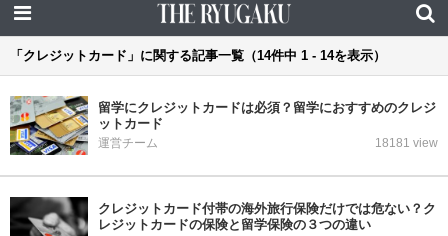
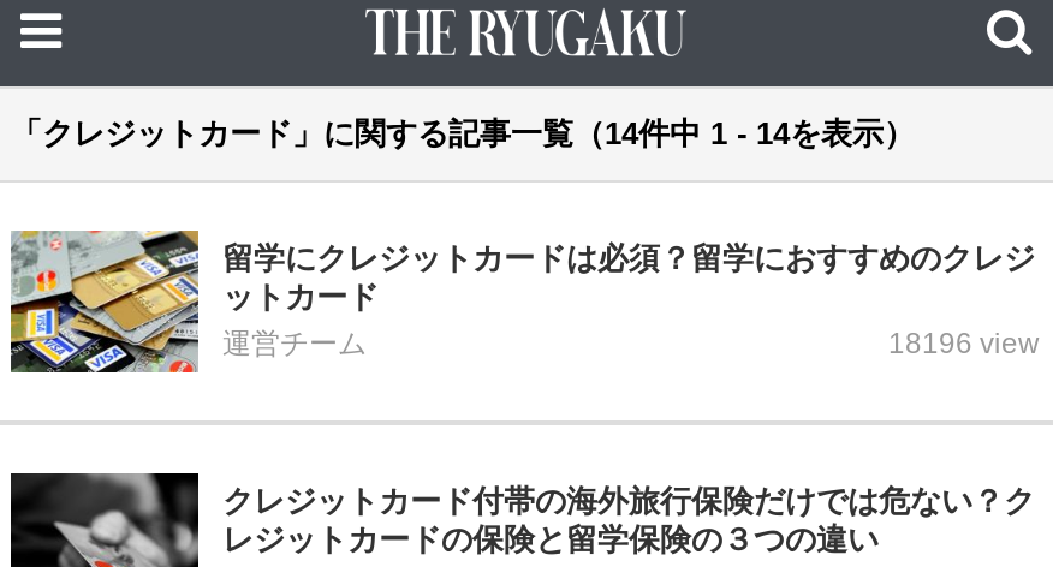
- 18181 view
+ 18196 view
